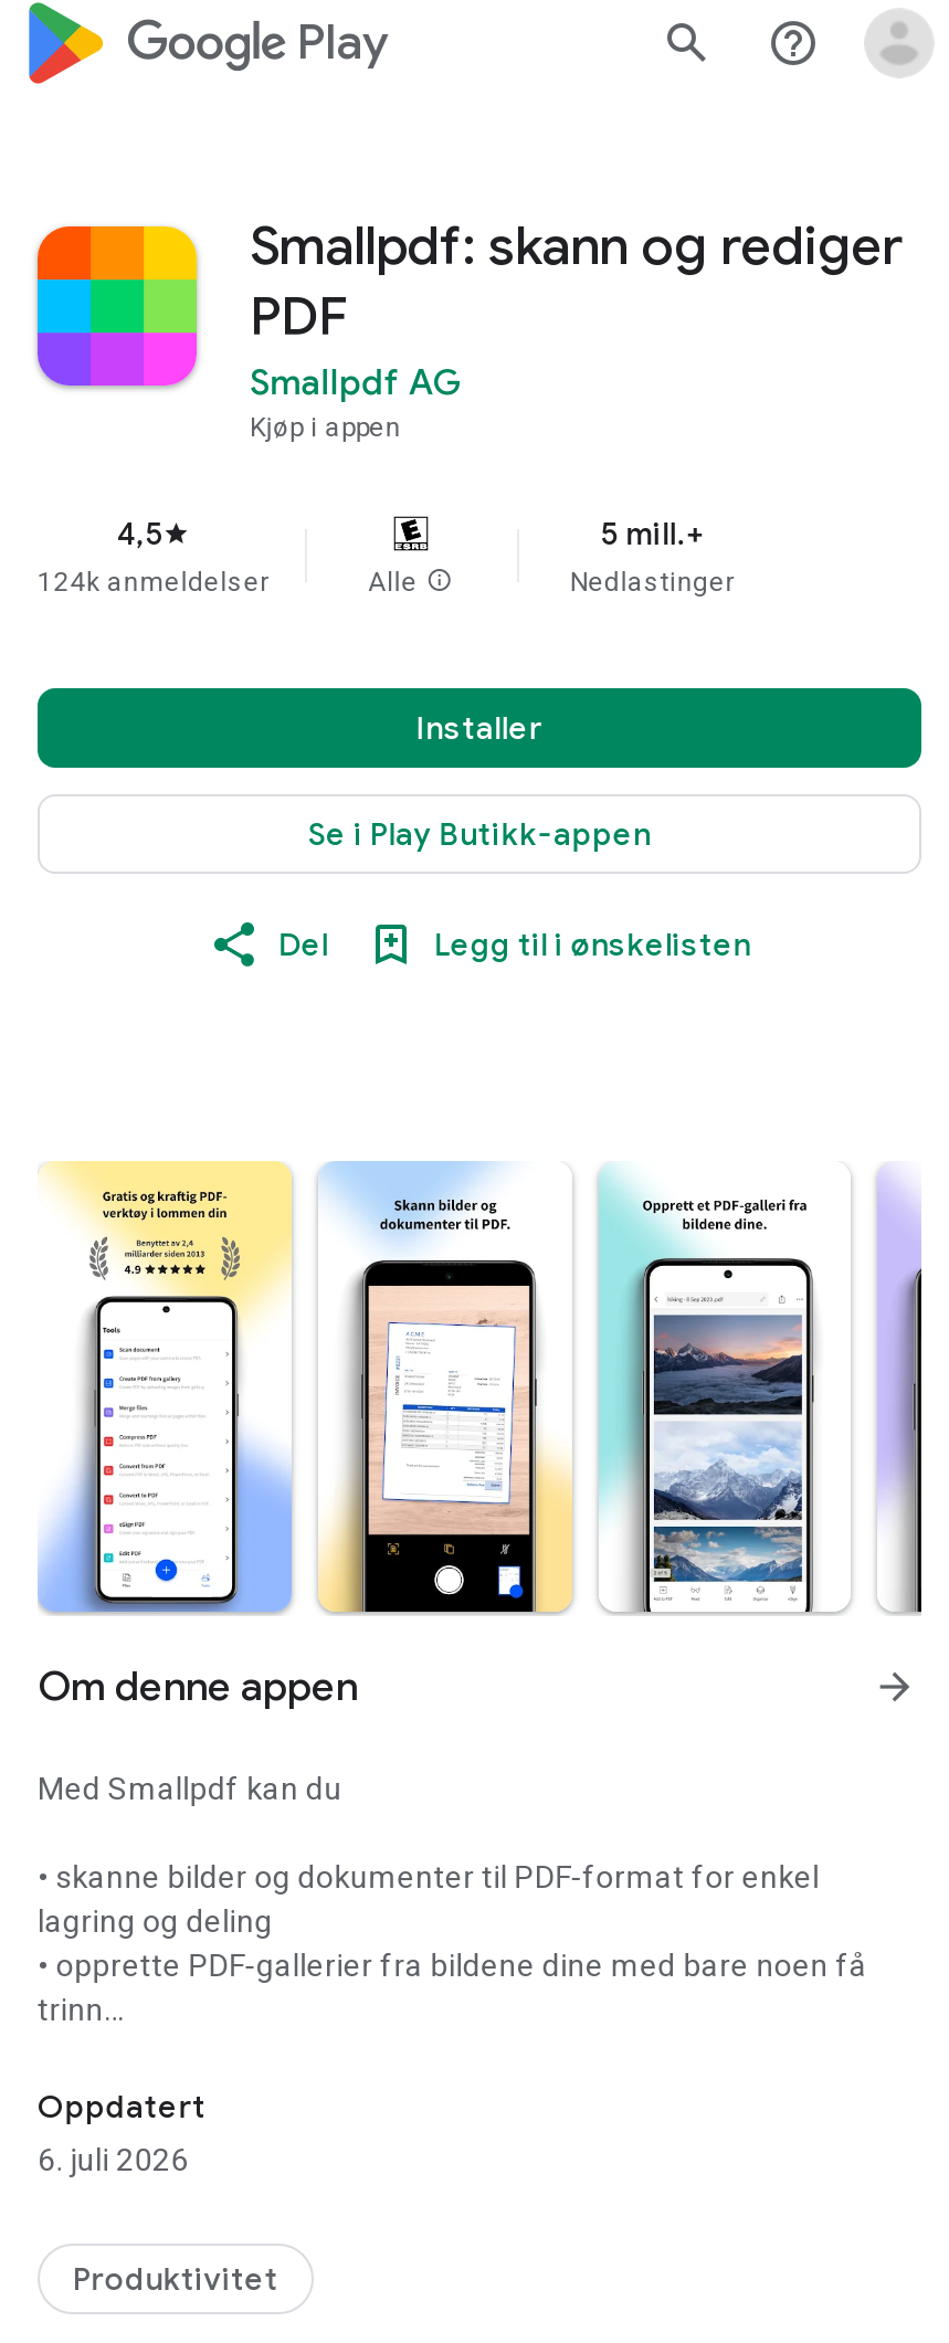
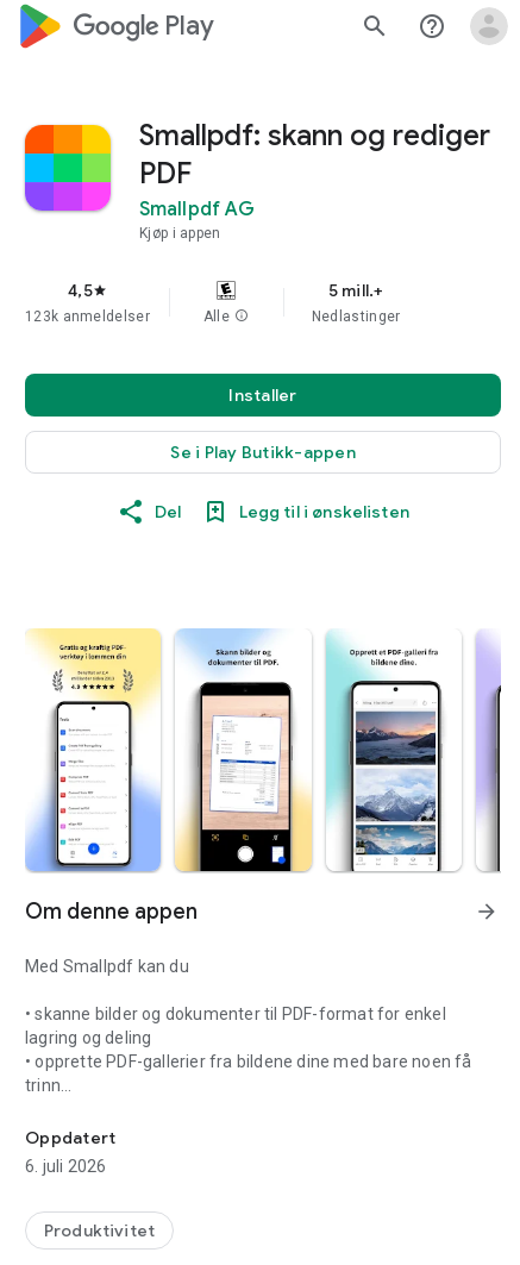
- 124k anmeldelser
+ 123k anmeldelser
